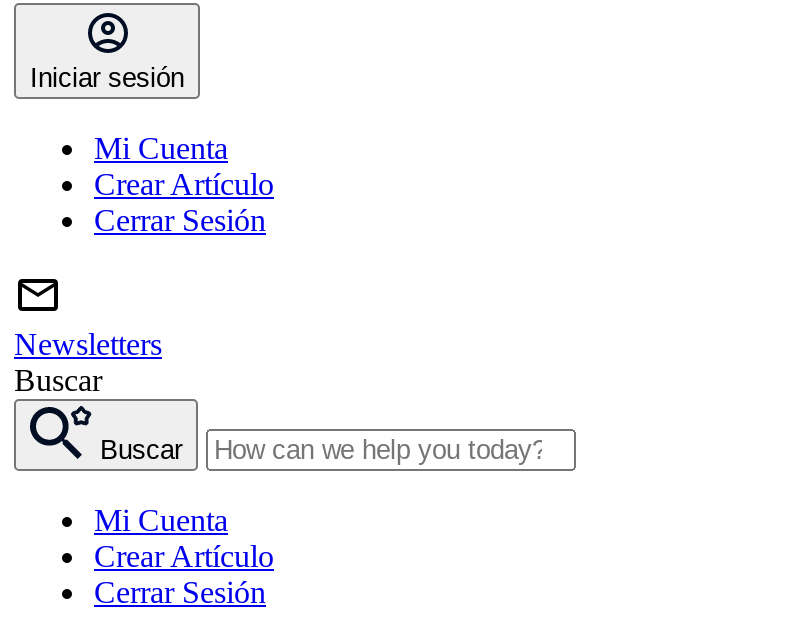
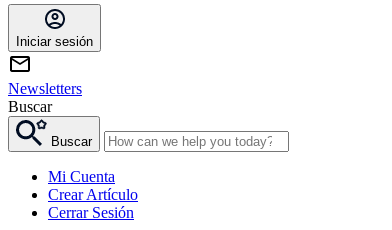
- Mi Cuenta
- Crear Artículo
- Cerrar Sesión
